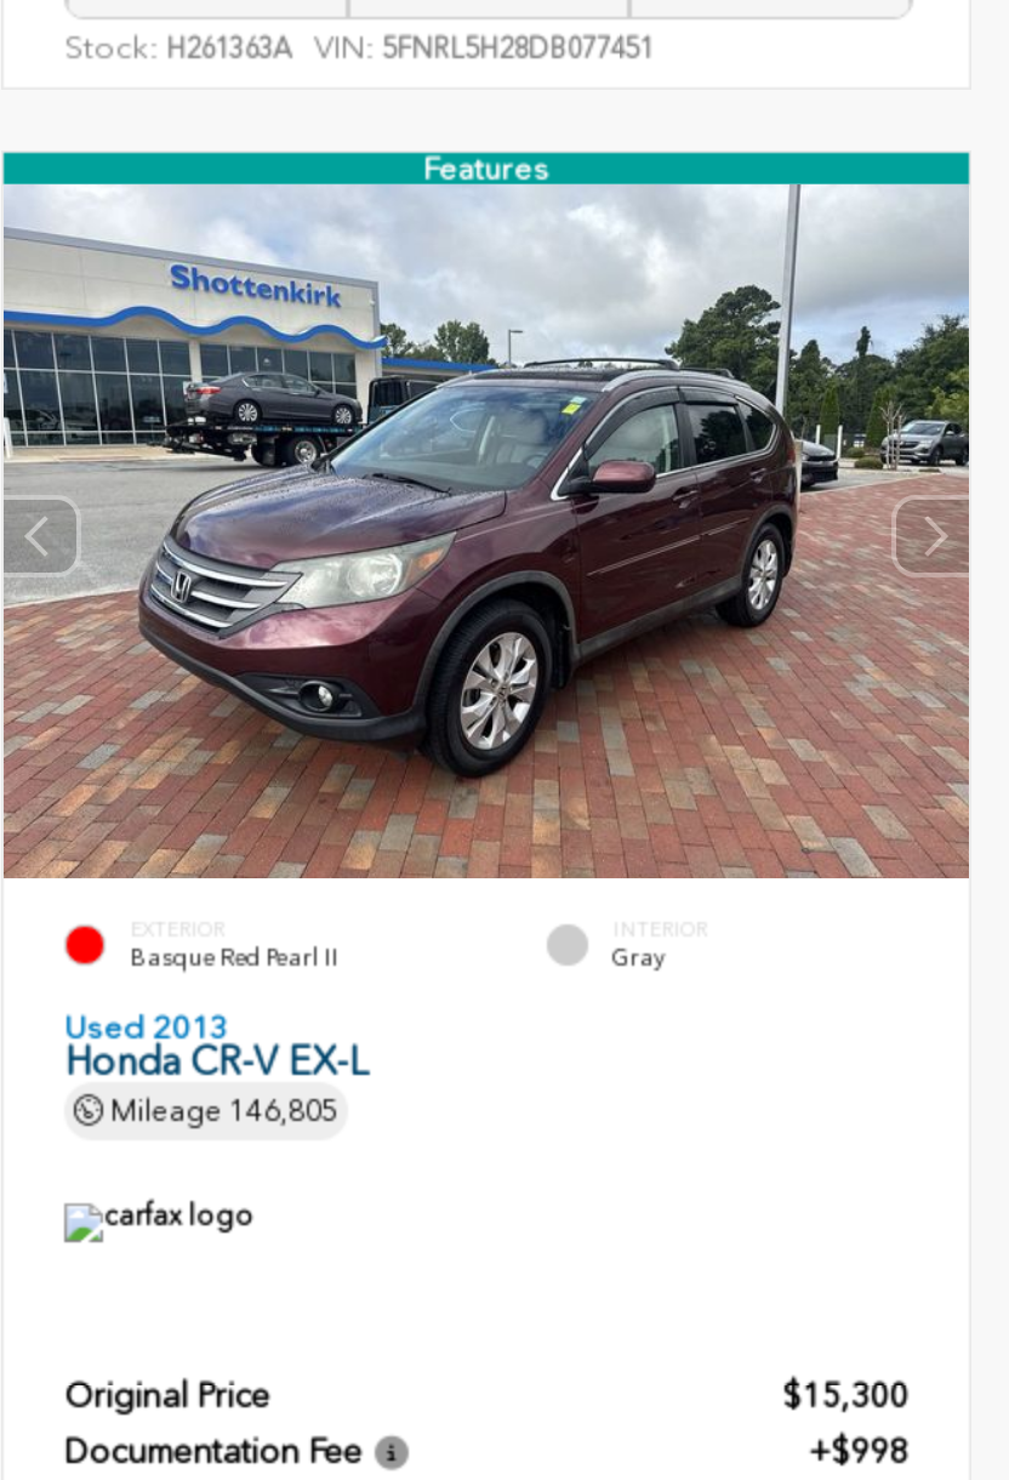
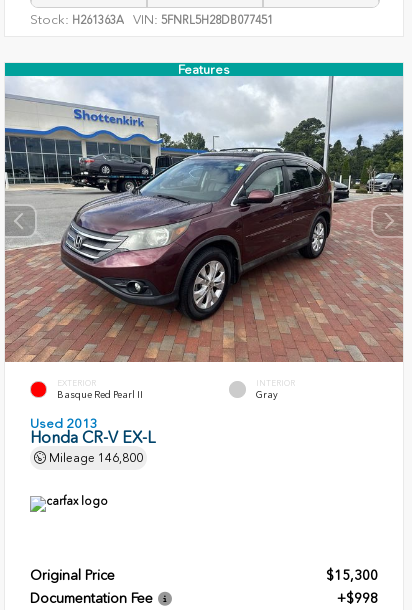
- Mileage 146,805
+ Mileage 146,800
